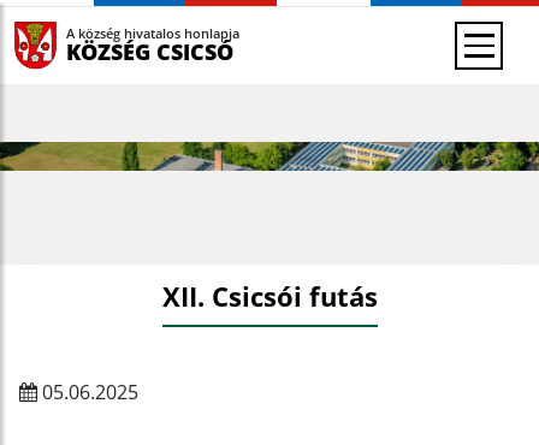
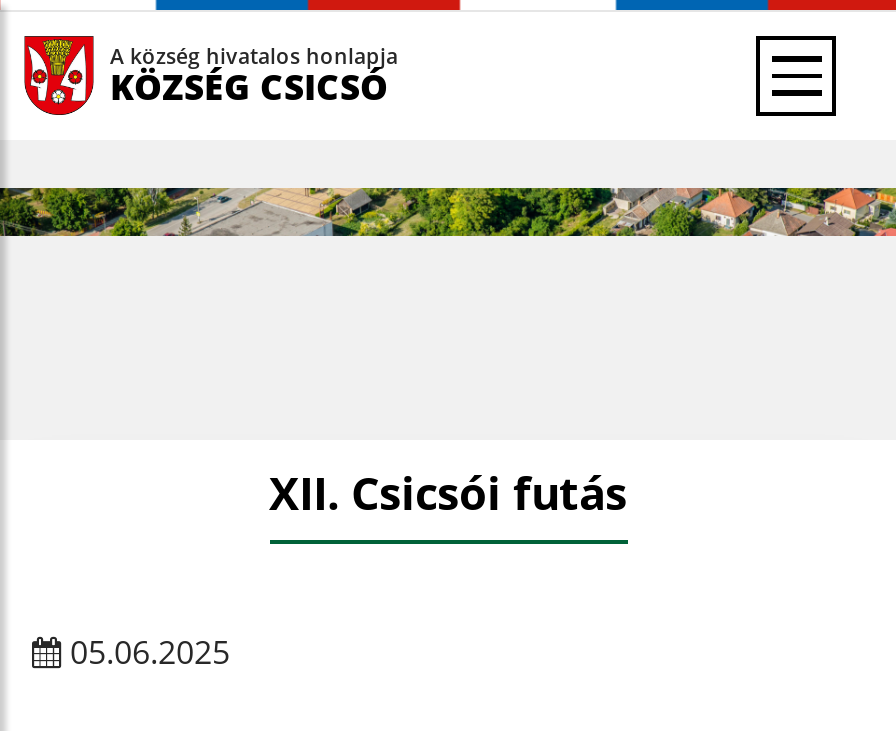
- [image]
+ [image]
